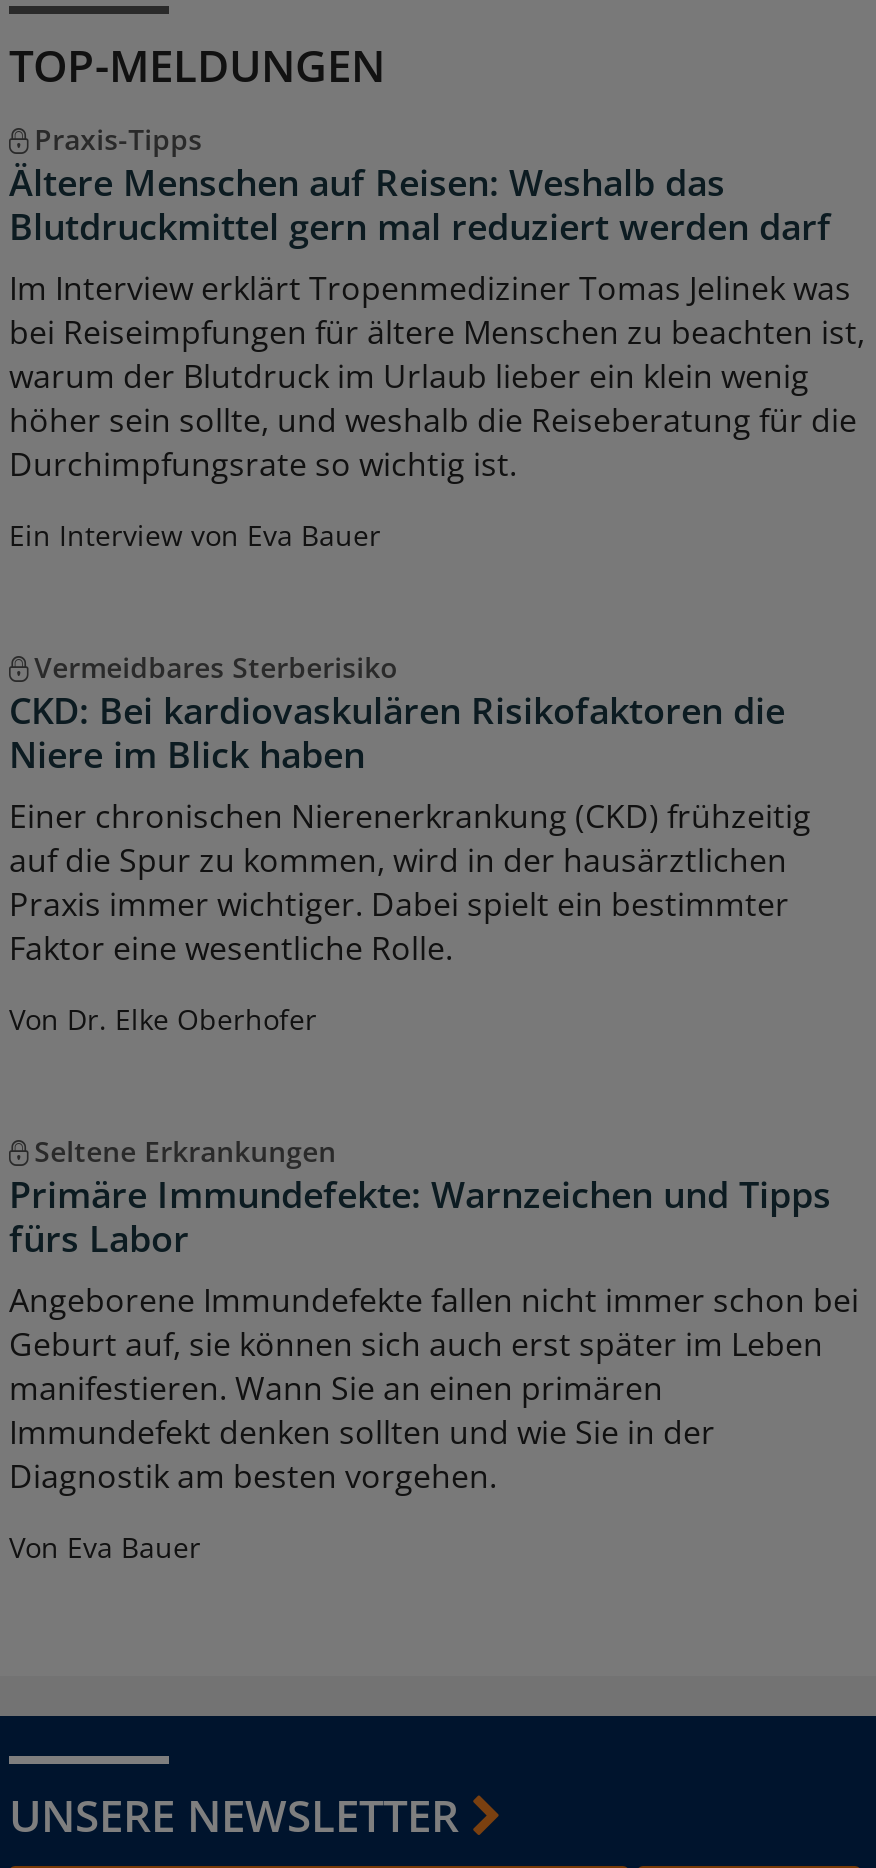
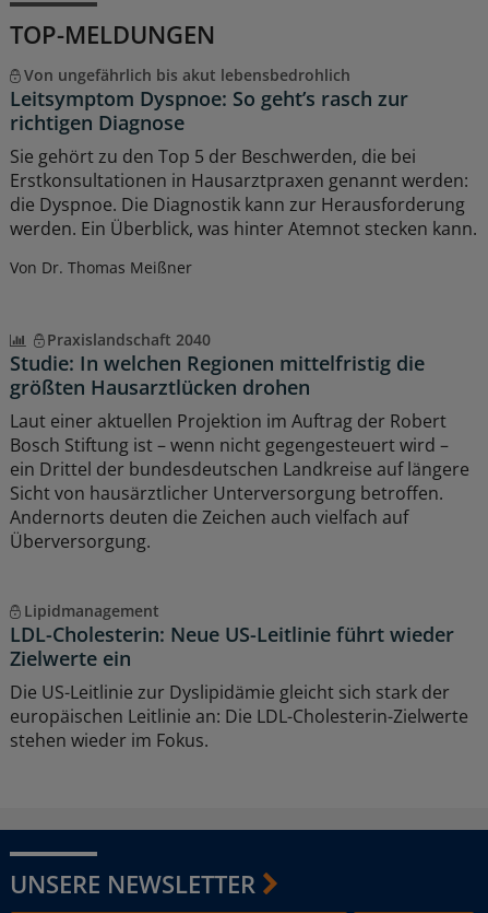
- Praxis-Tipps
- Ältere Menschen auf Reisen: Weshalb das
- Blutdruckmittel gern mal reduziert werden darf
- Im Interview erklärt Tropenmediziner Tomas Jelinek was
- bei Reiseimpfungen für ältere Menschen zu beachten ist,
- warum der Blutdruck im Urlaub lieber ein klein wenig
- höher sein sollte, und weshalb die Reiseberatung für die
- Durchimpfungsrate so wichtig ist.
- Ein Interview von Eva Bauer
- Vermeidbares Sterberisiko
- CKD: Bei kardiovaskulären Risikofaktoren die
- Niere im Blick haben
- Einer chronischen Nierenerkrankung (CKD) frühzeitig
- auf die Spur zu kommen, wird in der hausärztlichen
- Praxis immer wichtiger. Dabei spielt ein bestimmter
- Faktor eine wesentliche Rolle.
- Von Dr. Elke Oberhofer
- Seltene Erkrankungen
- Primäre Immundefekte: Warnzeichen und Tipps
- fürs Labor
- Angeborene Immundefekte fallen nicht immer schon bei
- Geburt auf, sie können sich auch erst später im Leben
- manifestieren. Wann Sie an einen primären
- Immundefekt denken sollten und wie Sie in der
- Diagnostik am besten vorgehen.
- Von Eva Bauer
+ Von ungefährlich bis akut lebensbedrohlich
+ Leitsymptom Dyspnoe: So geht’s rasch zur
+ richtigen Diagnose
+ Sie gehört zu den Top 5 der Beschwerden, die bei
+ Erstkonsultationen in Hausarztpraxen genannt werden:
+ die Dyspnoe. Die Diagnostik kann zur Herausforderung
+ werden. Ein Überblick, was hinter Atemnot stecken kann.
+ Von Dr. Thomas Meißner
+ Praxislandschaft 2040
+ Studie: In welchen Regionen mittelfristig die
+ größten Hausarztlücken drohen
+ Laut einer aktuellen Projektion im Auftrag der Robert
+ Bosch Stiftung ist – wenn nicht gegengesteuert wird –
+ ein Drittel der bundesdeutschen Landkreise auf längere
+ Sicht von hausärztlicher Unterversorgung betroffen.
+ Andernorts deuten die Zeichen auch vielfach auf
+ Überversorgung.
+ Lipidmanagement
+ LDL-Cholesterin: Neue US-Leitlinie führt wieder
+ Zielwerte ein
+ Die US-Leitlinie zur Dyslipidämie gleicht sich stark der
+ europäischen Leitlinie an: Die LDL-Cholesterin-Zielwerte
+ stehen wieder im Fokus.
